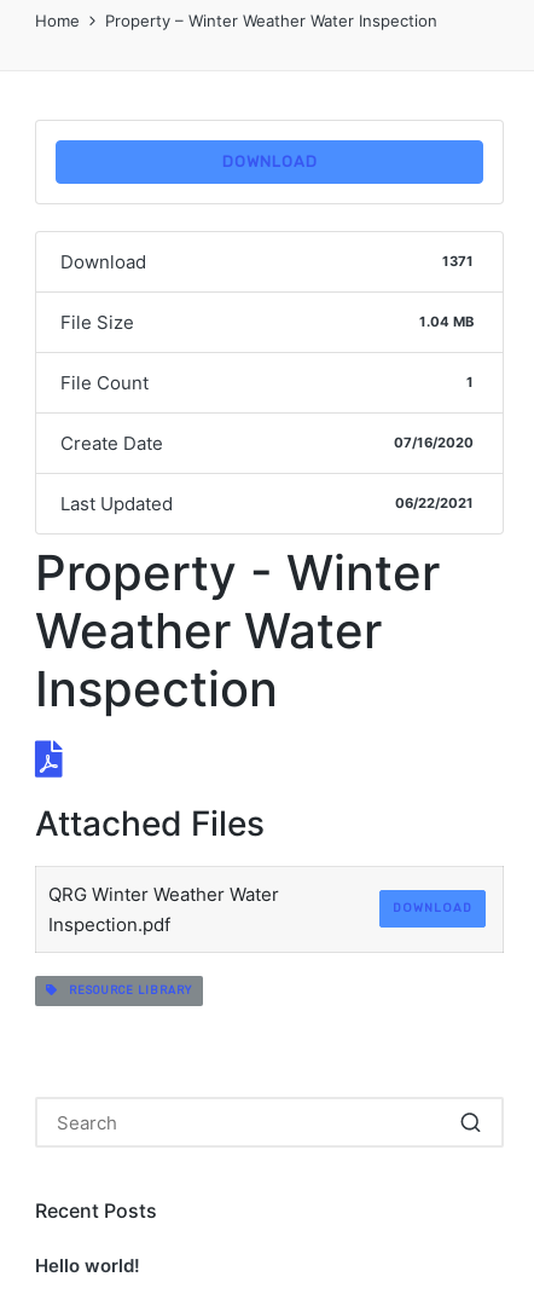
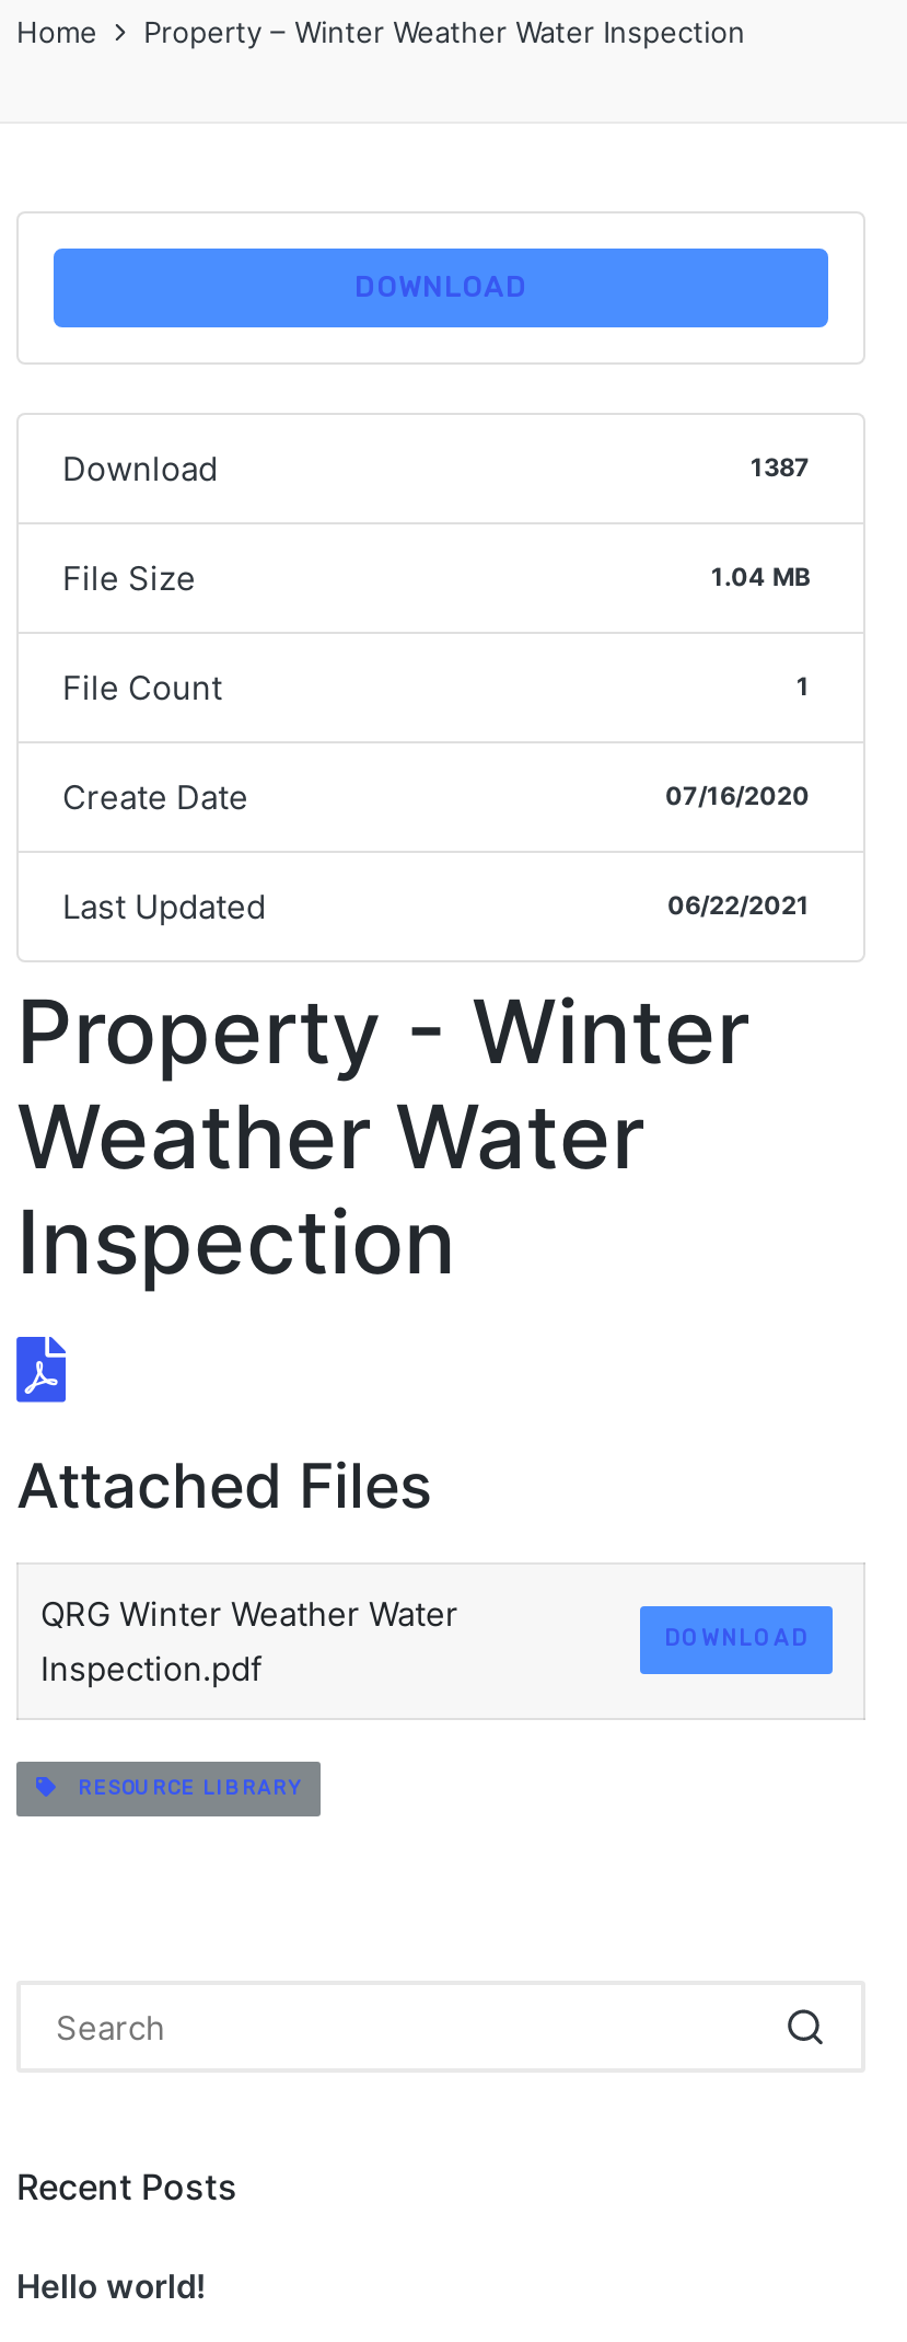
- 1371
+ 1387
